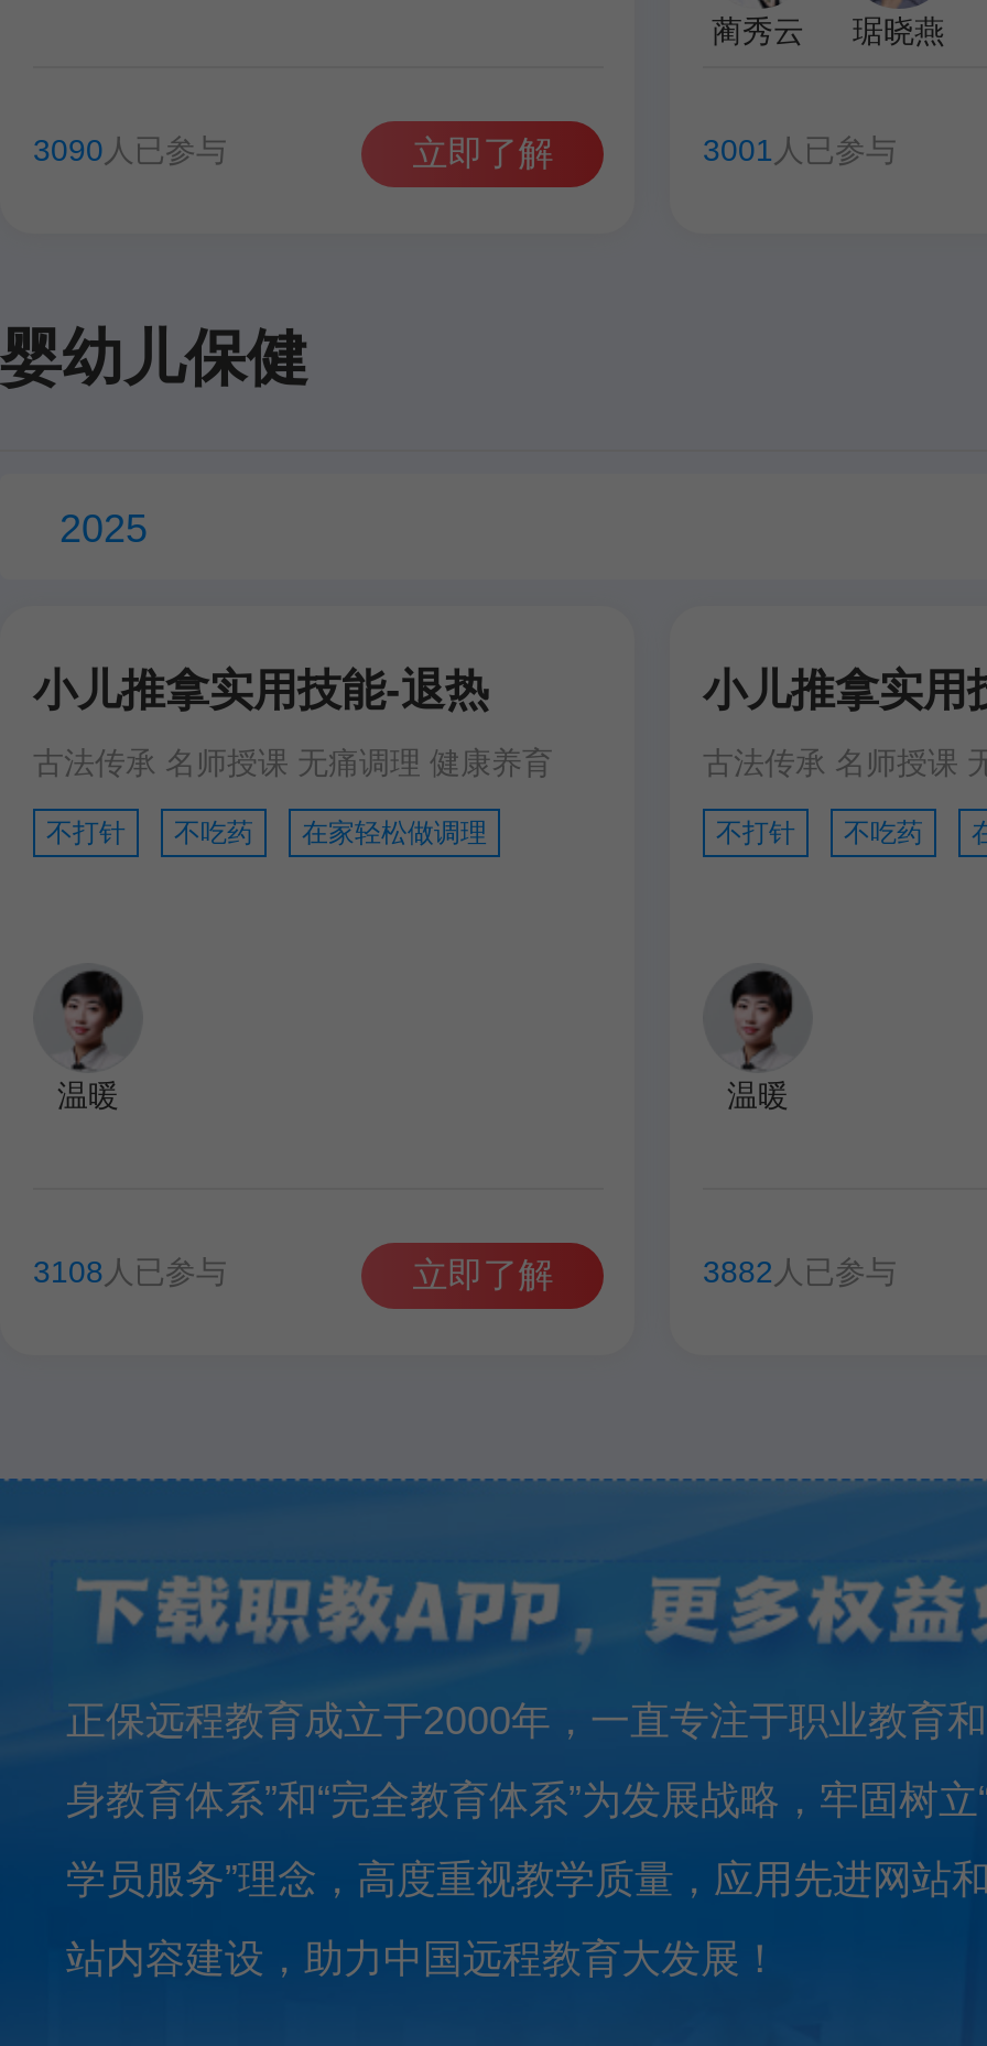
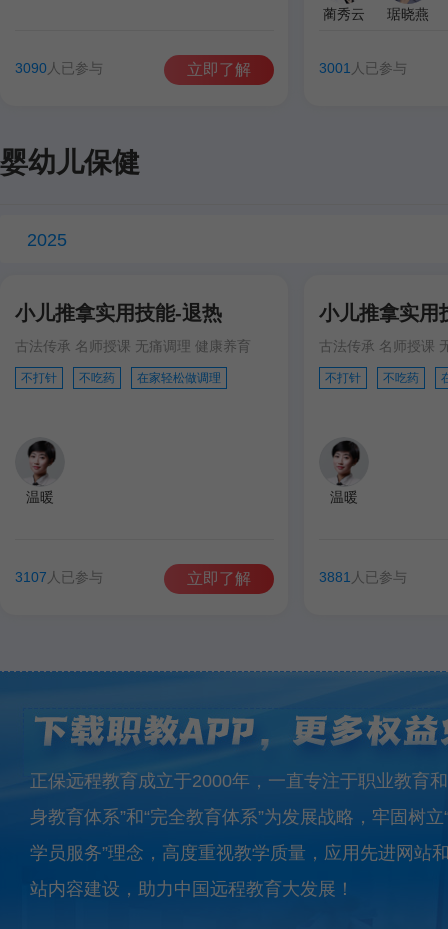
- 3108人已参与
+ 3107人已参与

- 3882人已参与
+ 3881人已参与
